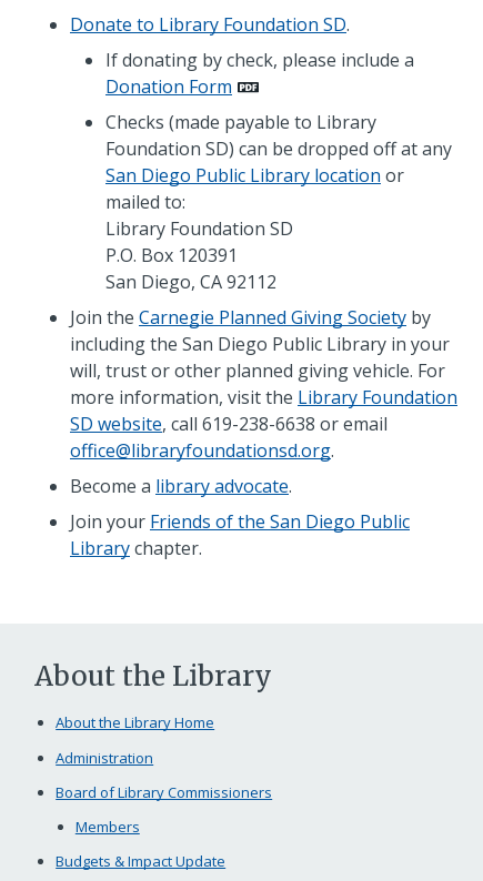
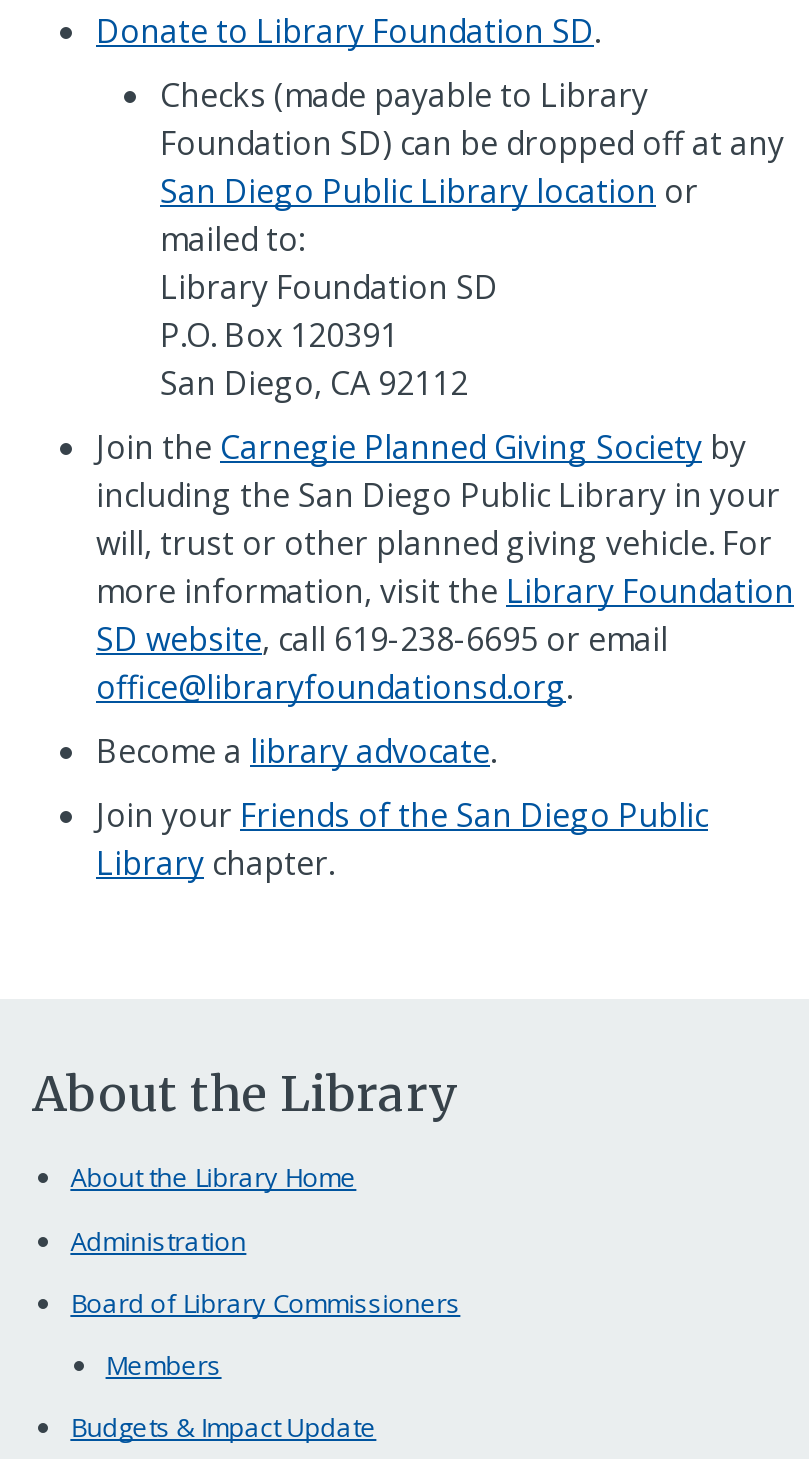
- If donating by check, please include a
- Donation Form

- SD website, call 619-238-6638 or email
+ SD website, call 619-238-6695 or email
